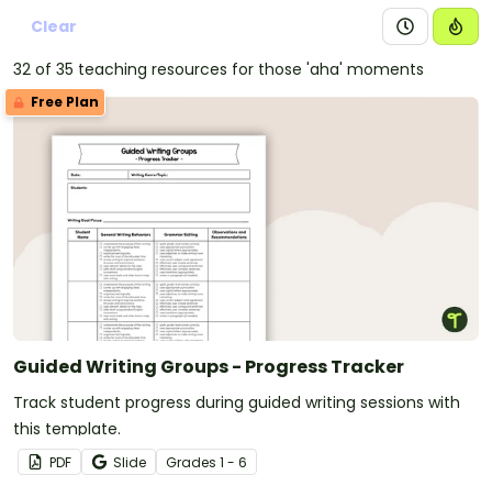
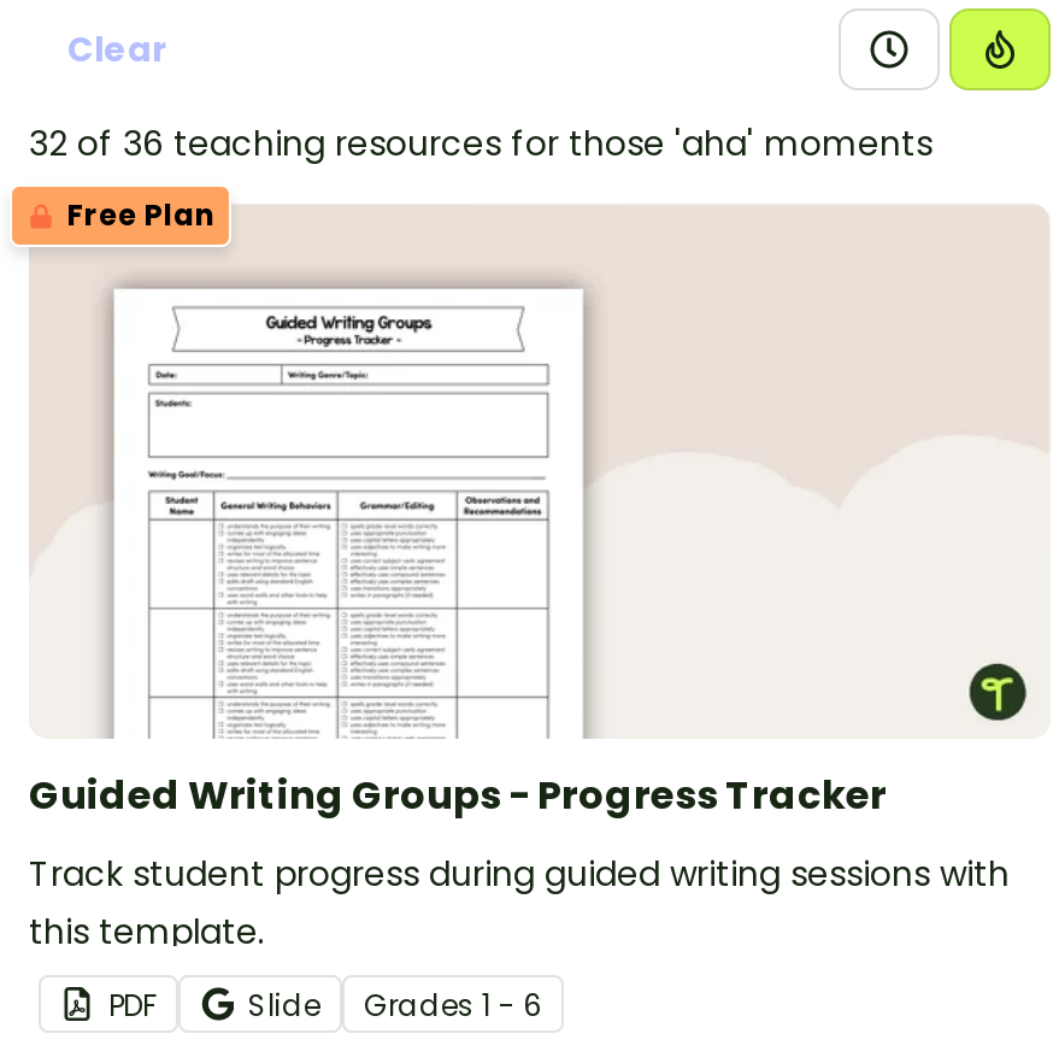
- 32 of 35 teaching resources for those 'aha' moments
+ 32 of 36 teaching resources for those 'aha' moments
